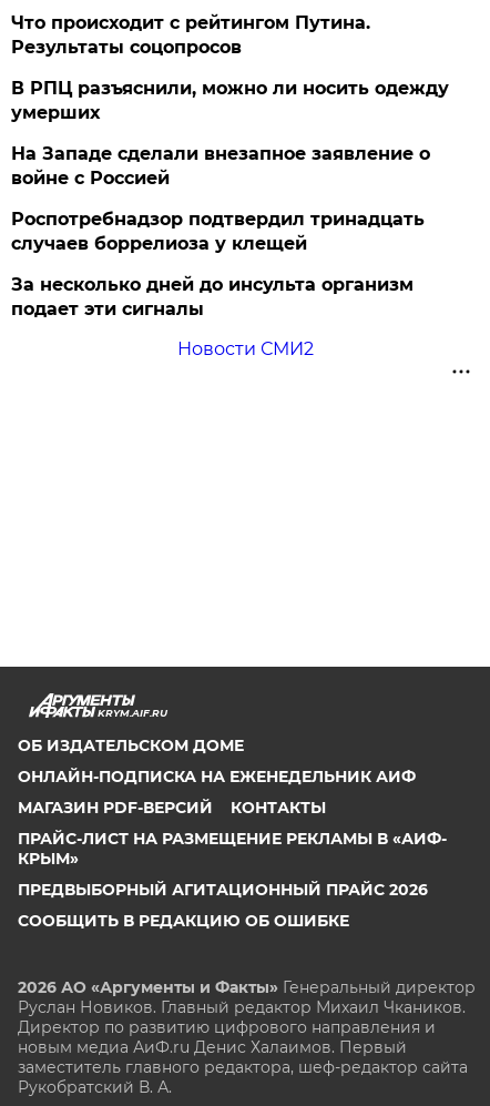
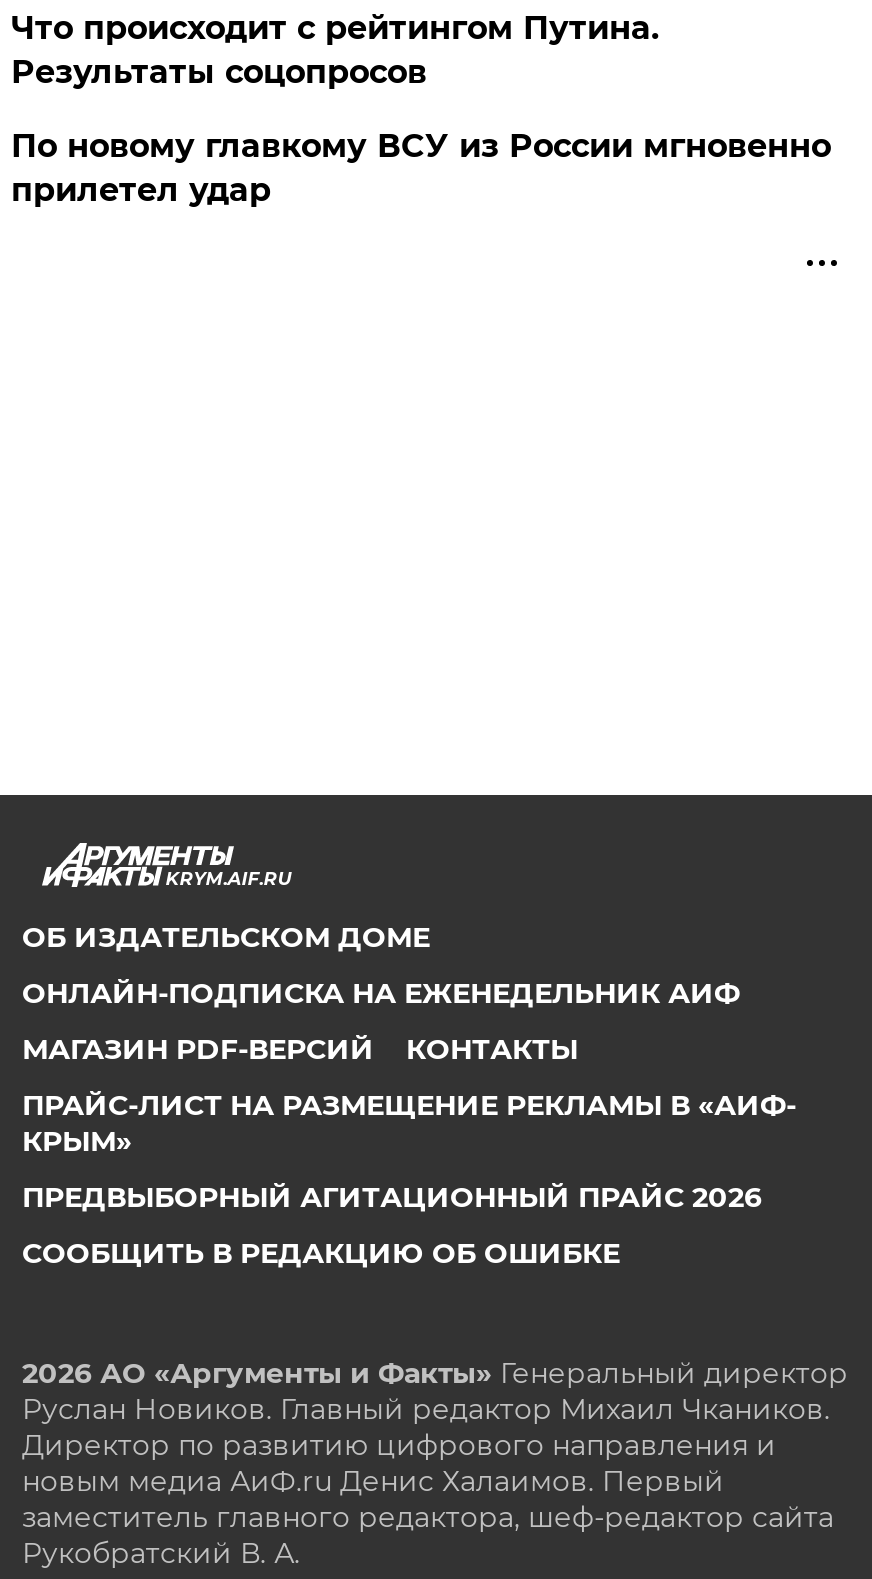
- В РПЦ разъяснили, можно ли носить одежду
- умерших
- На Западе сделали внезапное заявление о
- войне с Россией
- Роспотребнадзор подтвердил тринадцать
- случаев боррелиоза у клещей
- За несколько дней до инсульта организм
- подает эти сигналы
- Новости СМИ2
+ По новому главкому ВСУ из России мгновенно
+ прилетел удар
